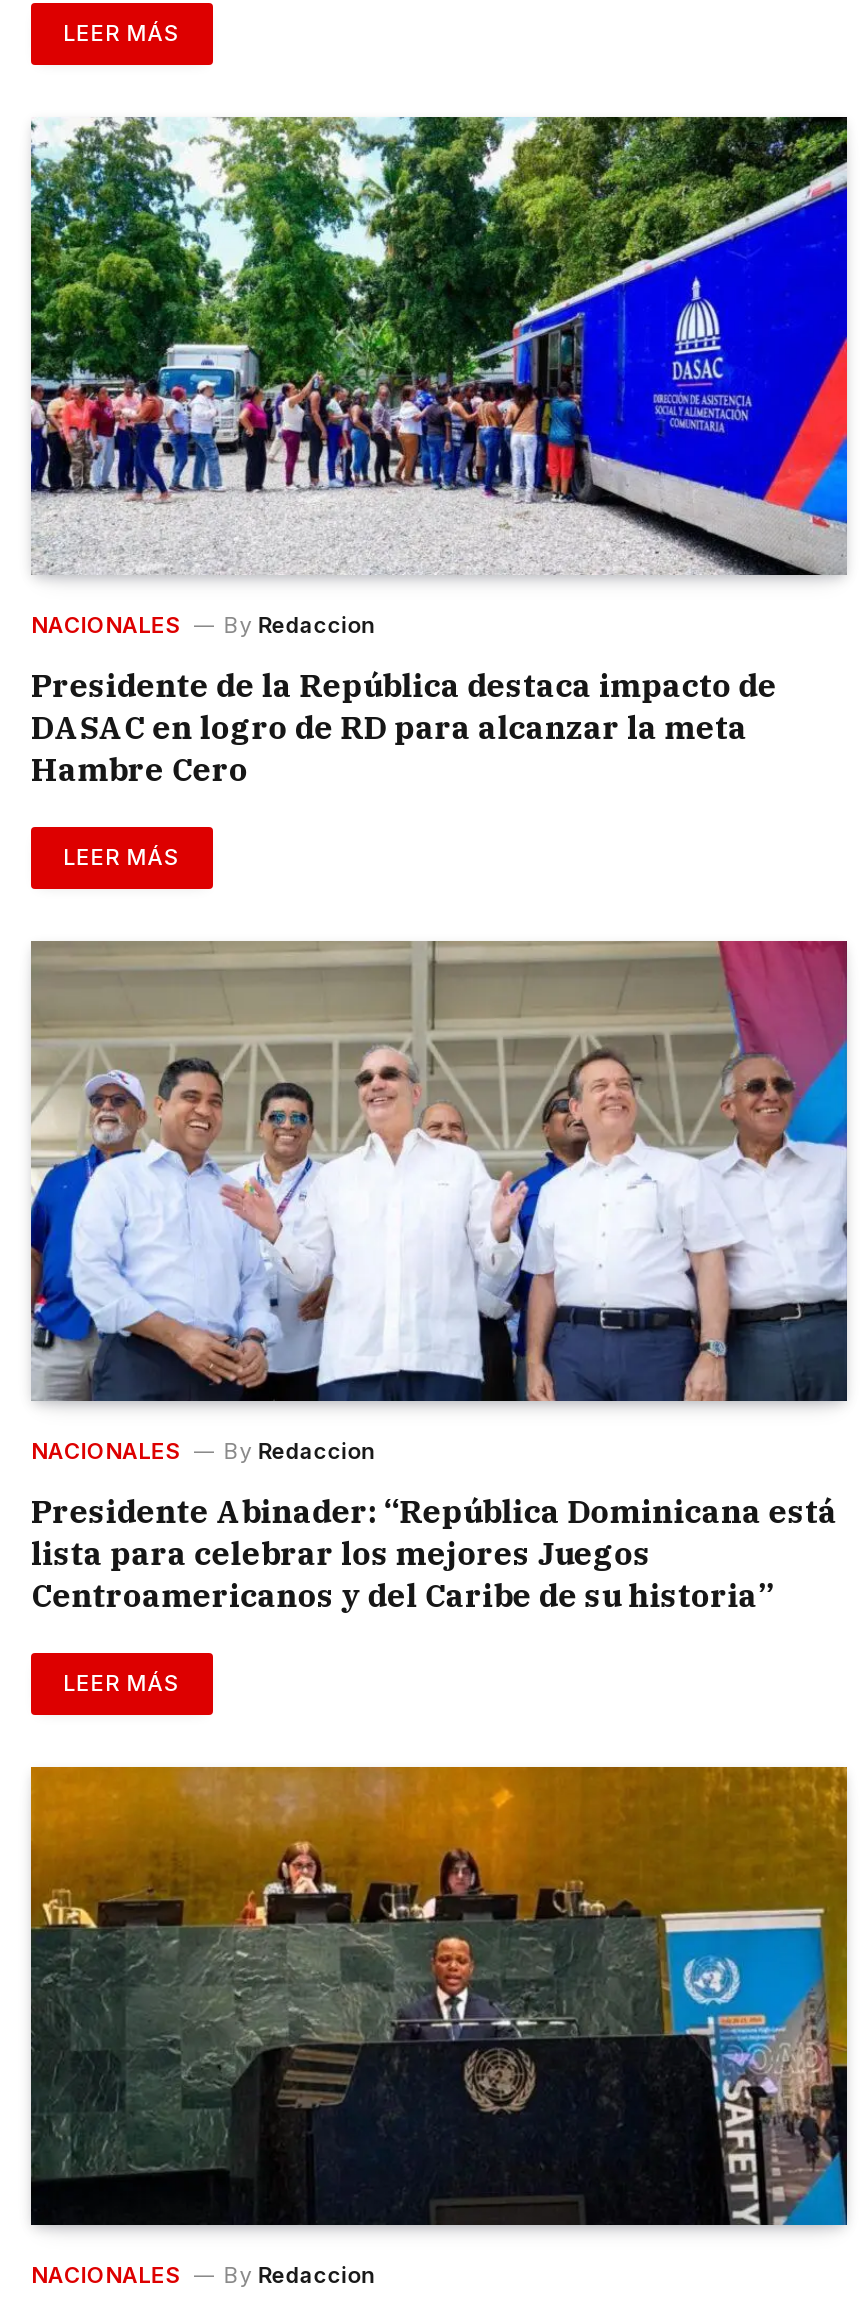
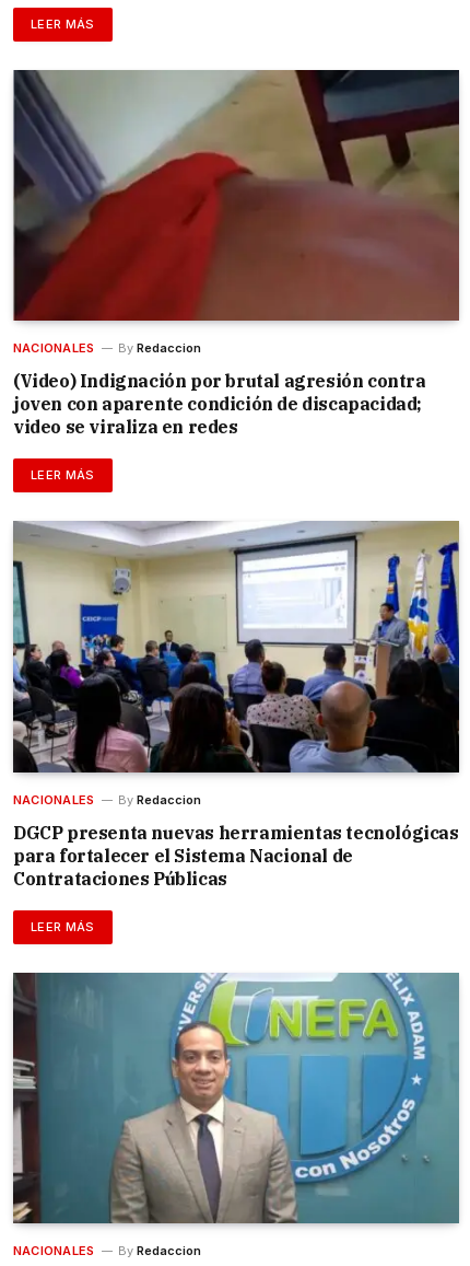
- [image]
+ [image]

- Presidente de la República destaca impacto de
- DASAC en logro de RD para alcanzar la meta
- Hambre Cero
+ (Video) Indignación por brutal agresión contra
+ joven con aparente condición de discapacidad;
+ video se viraliza en redes

- [image]
+ [image]

- Presidente Abinader: “República Dominicana está
- lista para celebrar los mejores Juegos
- Centroamericanos y del Caribe de su historia”
+ DGCP presenta nuevas herramientas tecnológicas
+ para fortalecer el Sistema Nacional de
+ Contrataciones Públicas

- [image]
+ [image]
